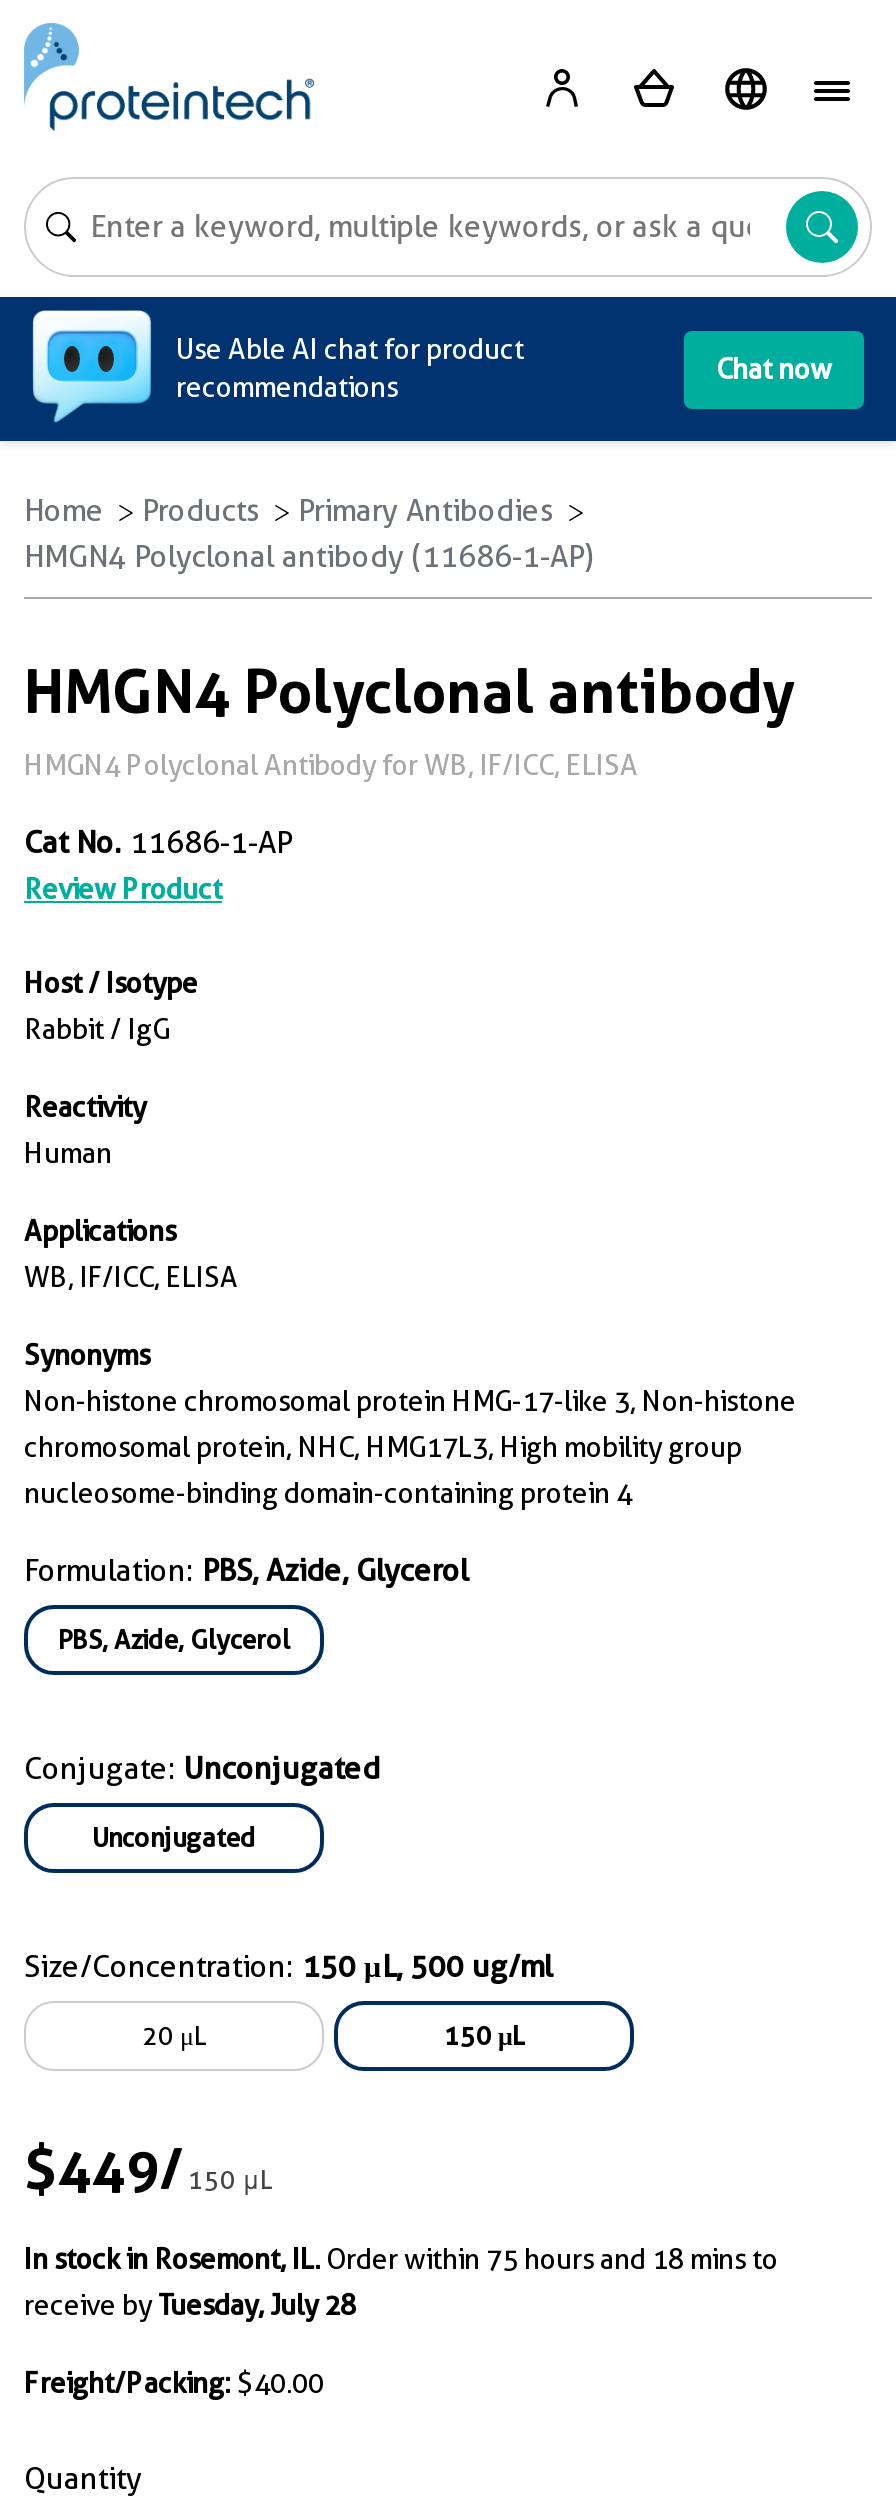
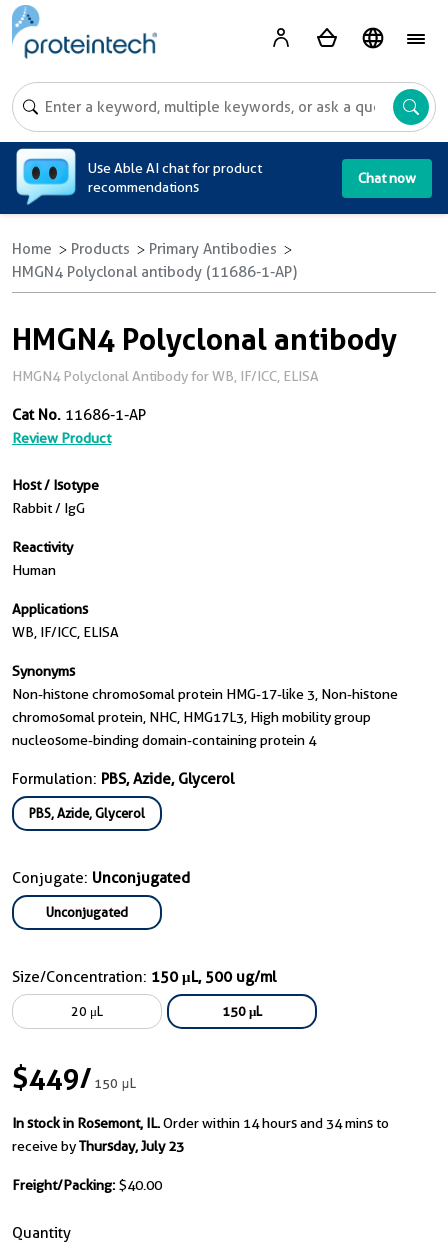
- In stock in Rosemont, IL. Order within 75 hours and 18 mins to
+ In stock in Rosemont, IL. Order within 14 hours and 34 mins to

- receive by Tuesday, July 28
+ receive by Thursday, July 23
